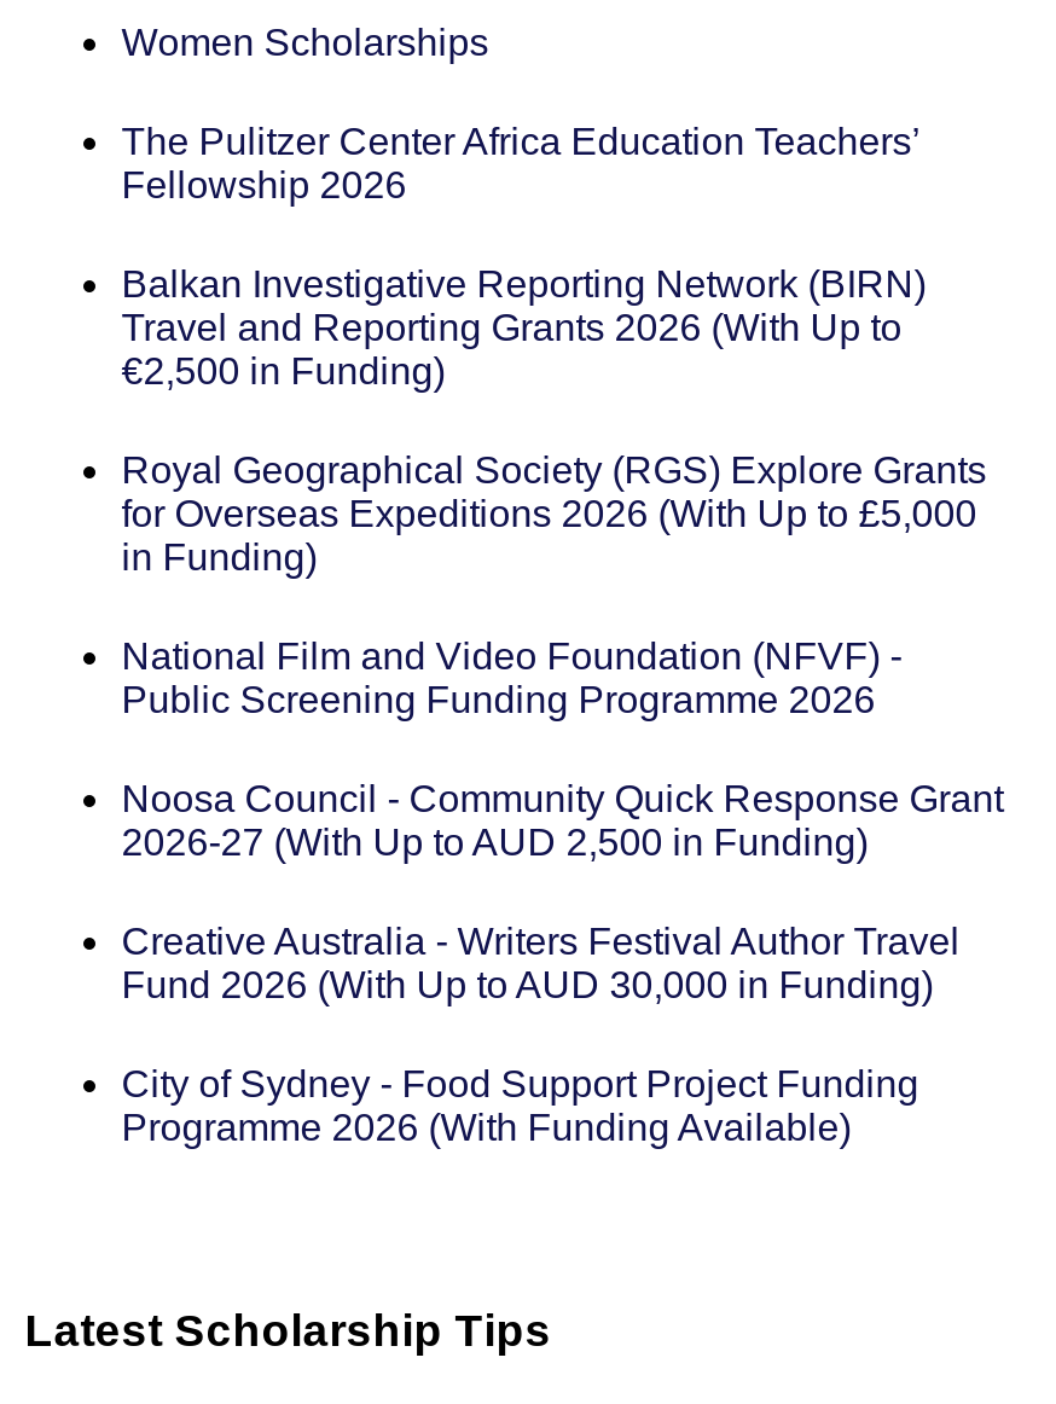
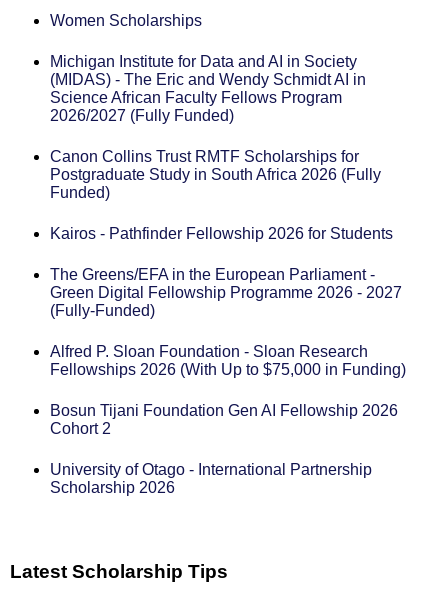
- The Pulitzer Center Africa Education Teachers’
- Fellowship 2026
+ Michigan Institute for Data and AI in Society
+ (MIDAS) - The Eric and Wendy Schmidt AI in
+ Science African Faculty Fellows Program
+ 2026/2027 (Fully Funded)

- Balkan Investigative Reporting Network (BIRN)
- Travel and Reporting Grants 2026 (With Up to
- €2,500 in Funding)
+ Canon Collins Trust RMTF Scholarships for
+ Postgraduate Study in South Africa 2026 (Fully
+ Funded)

- Royal Geographical Society (RGS) Explore Grants
- for Overseas Expeditions 2026 (With Up to £5,000
- in Funding)
+ Kairos - Pathfinder Fellowship 2026 for Students

- National Film and Video Foundation (NFVF) -
- Public Screening Funding Programme 2026
+ The Greens/EFA in the European Parliament -
+ Green Digital Fellowship Programme 2026 - 2027
+ (Fully-Funded)

- Noosa Council - Community Quick Response Grant
- 2026-27 (With Up to AUD 2,500 in Funding)
+ Alfred P. Sloan Foundation - Sloan Research
+ Fellowships 2026 (With Up to $75,000 in Funding)

- Creative Australia - Writers Festival Author Travel
- Fund 2026 (With Up to AUD 30,000 in Funding)
+ Bosun Tijani Foundation Gen AI Fellowship 2026
+ Cohort 2

- City of Sydney - Food Support Project Funding
- Programme 2026 (With Funding Available)
+ University of Otago - International Partnership
+ Scholarship 2026
